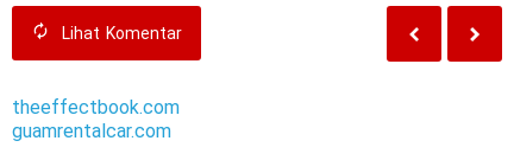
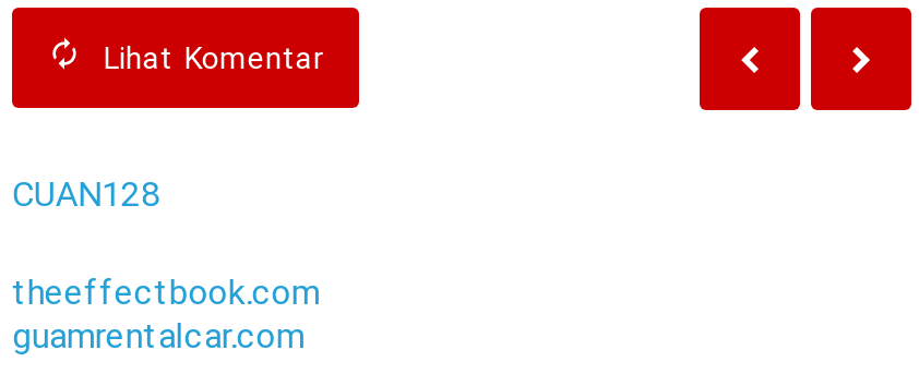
+ CUAN128
